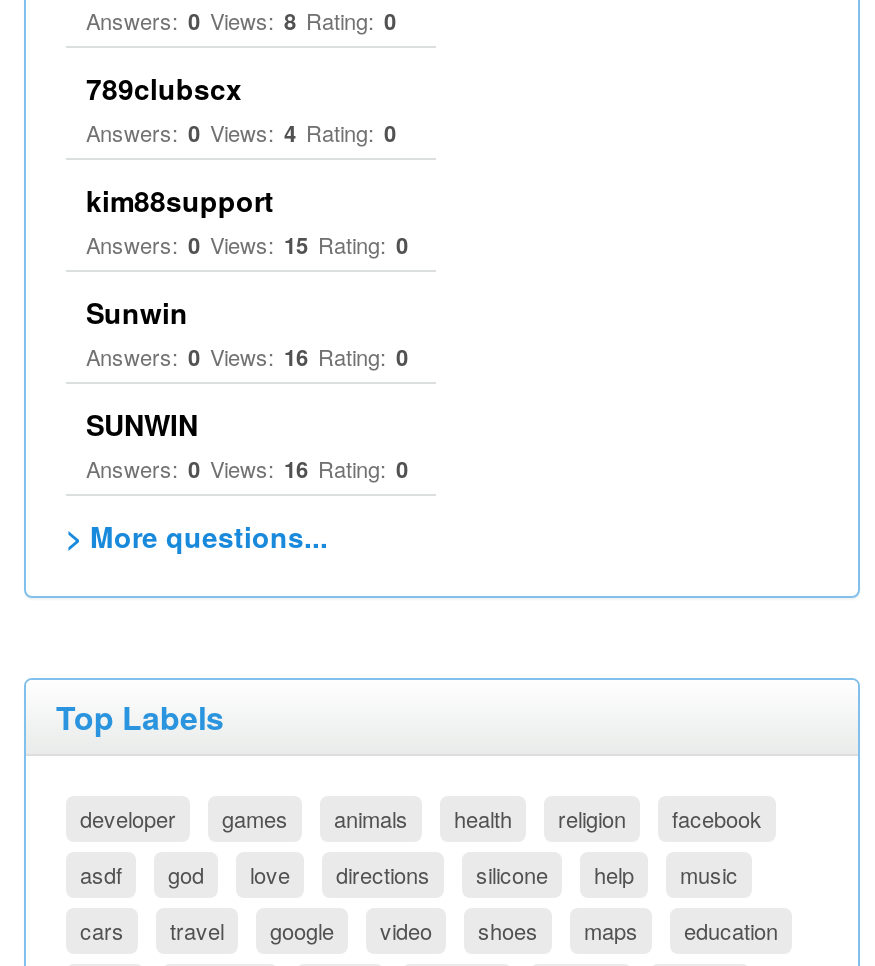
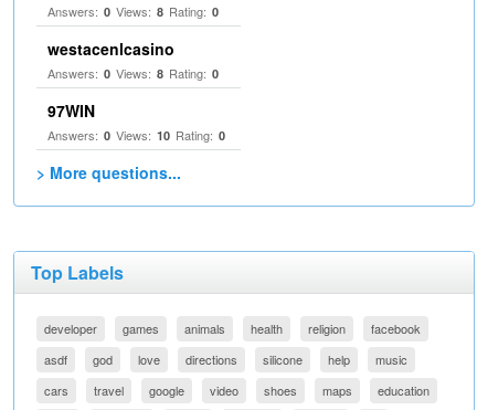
- 789clubscx
- Answers: 0 Views: 4 Rating: 0
- kim88support
- Answers: 0 Views: 15 Rating: 0
- Sunwin
- Answers: 0 Views: 16 Rating: 0
- SUNWIN
- Answers: 0 Views: 16 Rating: 0
+ westacenlcasino
+ Answers: 0 Views: 8 Rating: 0
+ 97WIN
+ Answers: 0 Views: 10 Rating: 0
